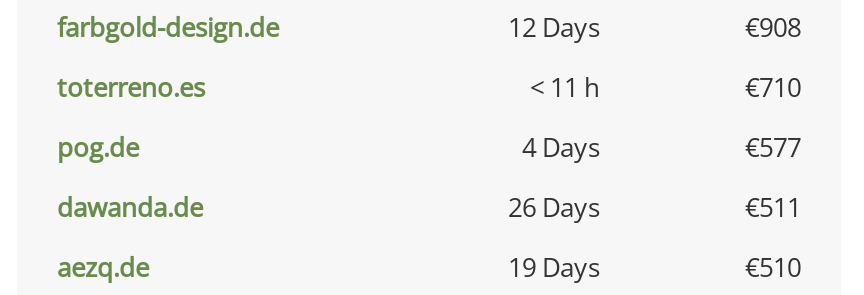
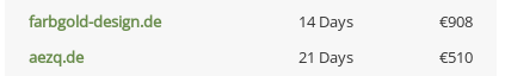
- 12 Days
+ 14 Days

- toterreno.es
- < 11 h
- €710
- pog.de
- 4 Days
- €577
- dawanda.de
- 26 Days
- €511

- 19 Days
+ 21 Days
